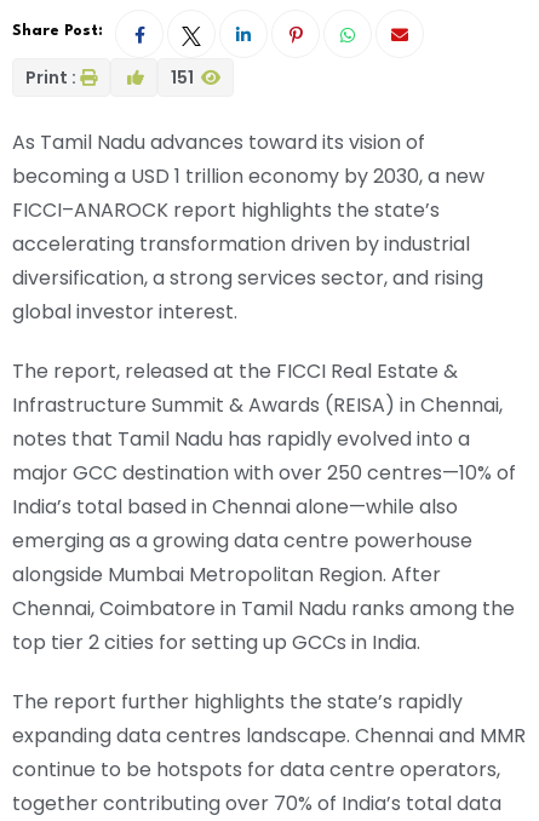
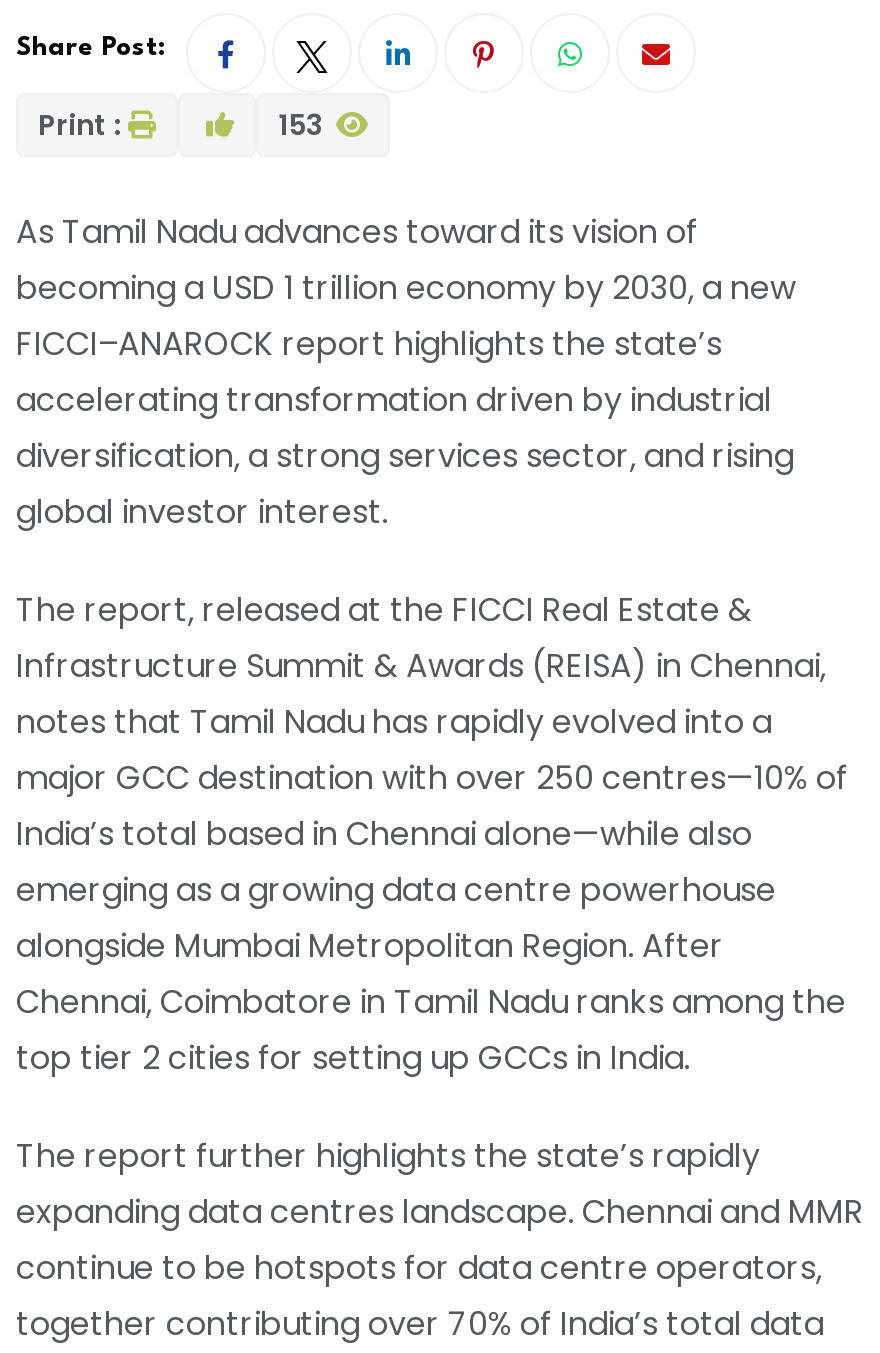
- 151
+ 153
